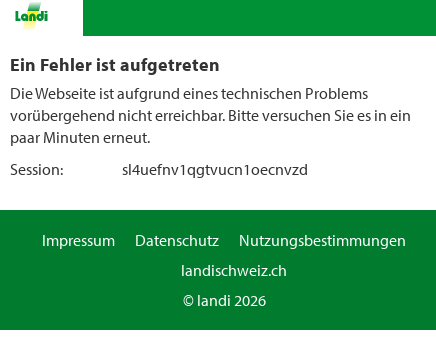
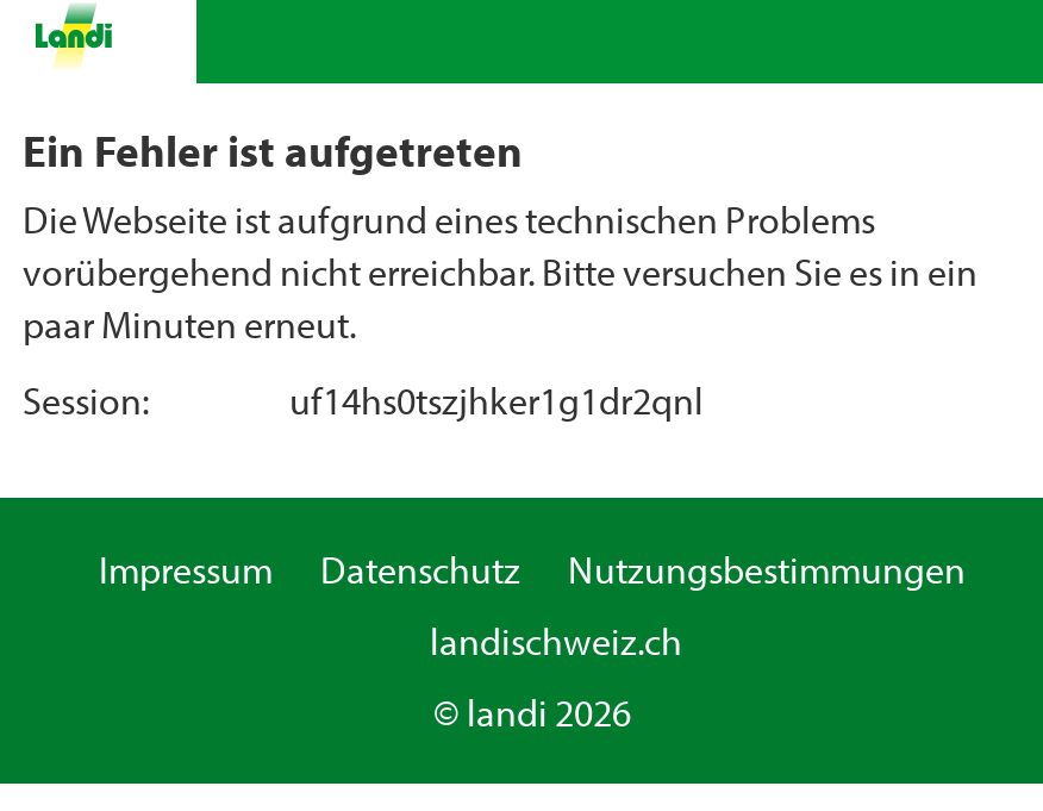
- sl4uefnv1qgtvucn1oecnvzd
+ uf14hs0tszjhker1g1dr2qnl
